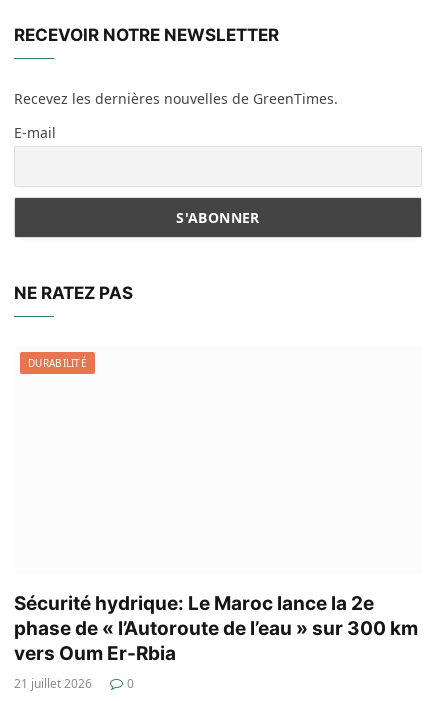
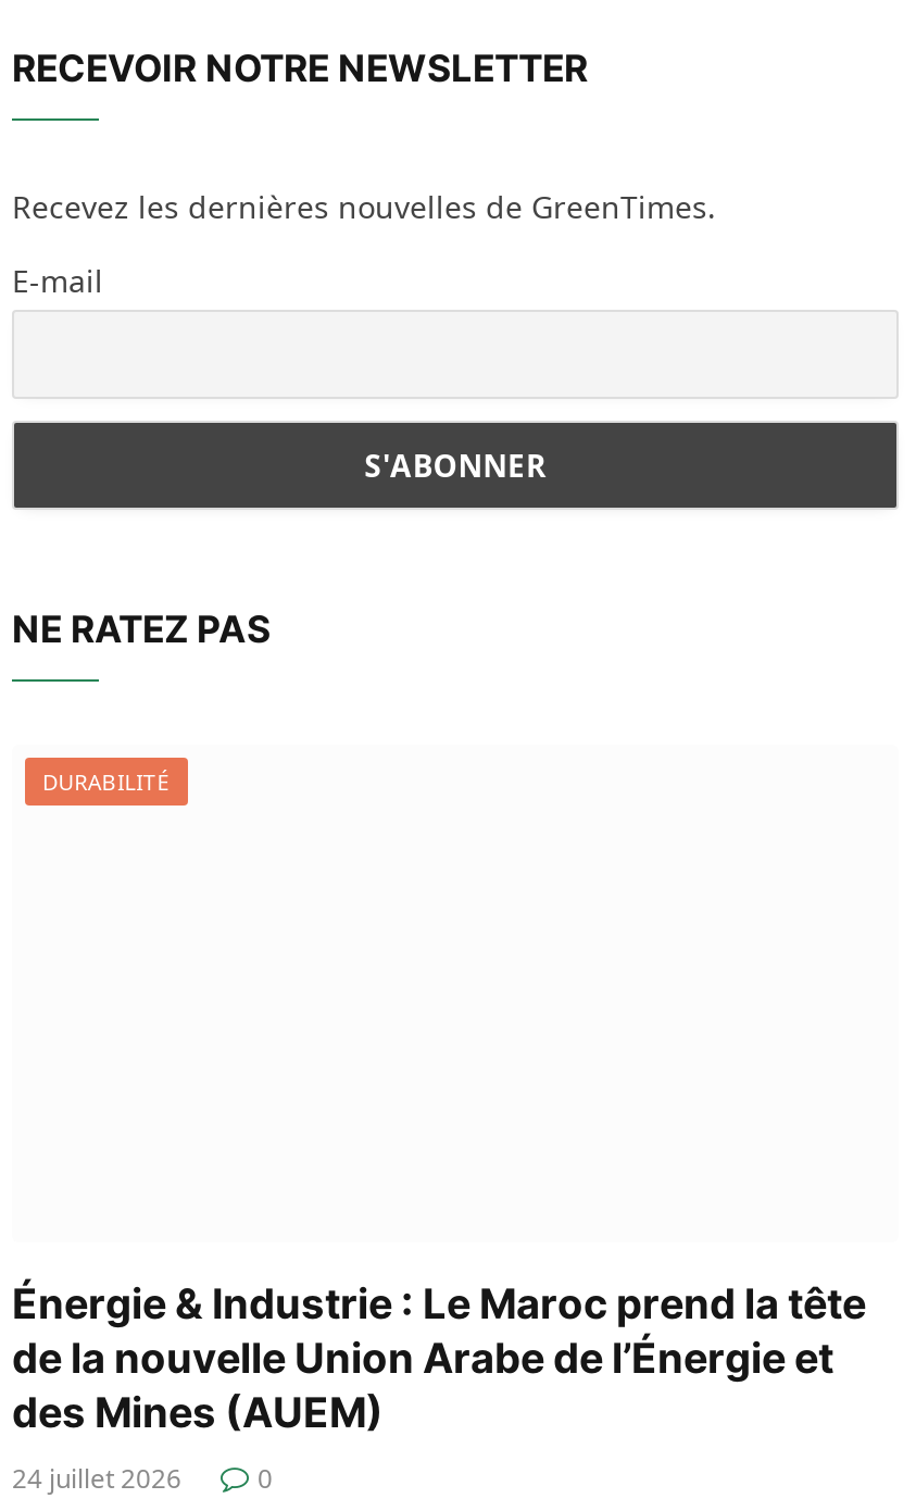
- Sécurité hydrique: Le Maroc lance la 2e
- phase de « l’Autoroute de l’eau » sur 300 km
- vers Oum Er-Rbia
- 21 juillet 2026
+ Énergie & Industrie : Le Maroc prend la tête
+ de la nouvelle Union Arabe de l’Énergie et
+ des Mines (AUEM)
+ 24 juillet 2026
